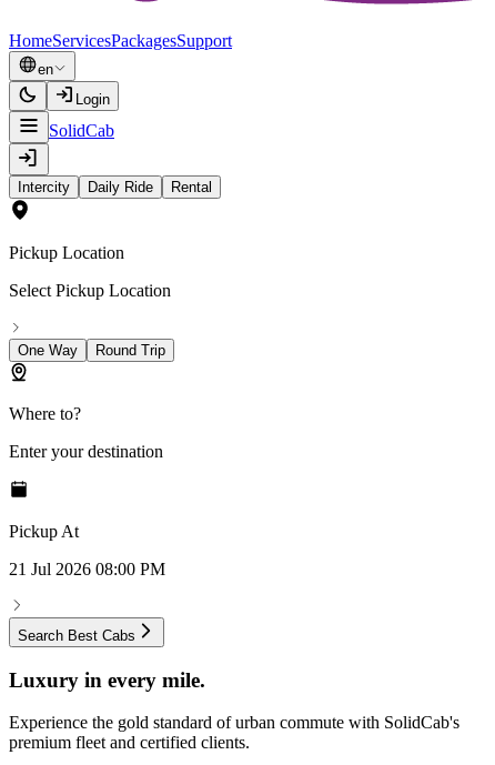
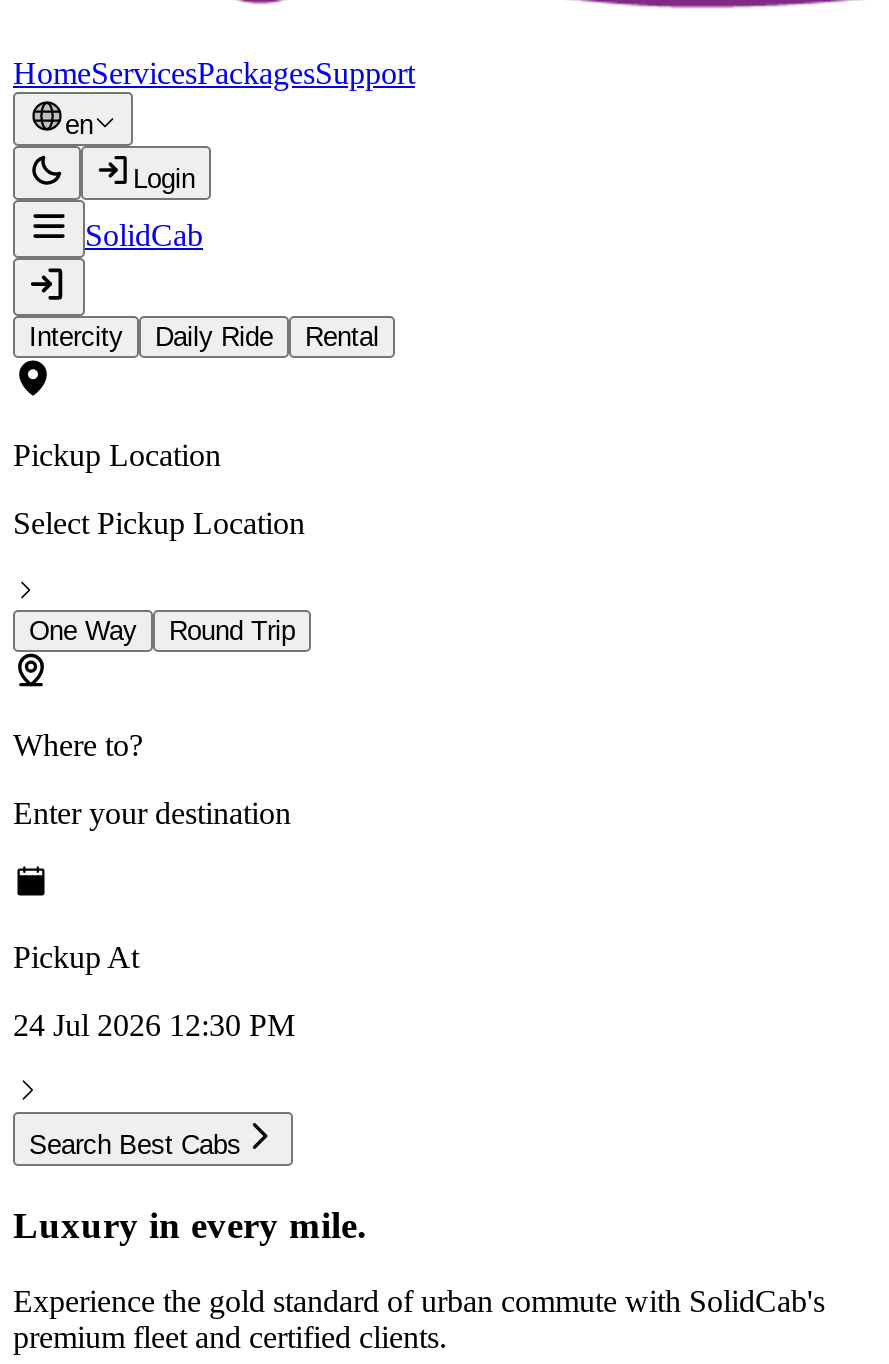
- 21 Jul 2026 08:00 PM
+ 24 Jul 2026 12:30 PM
